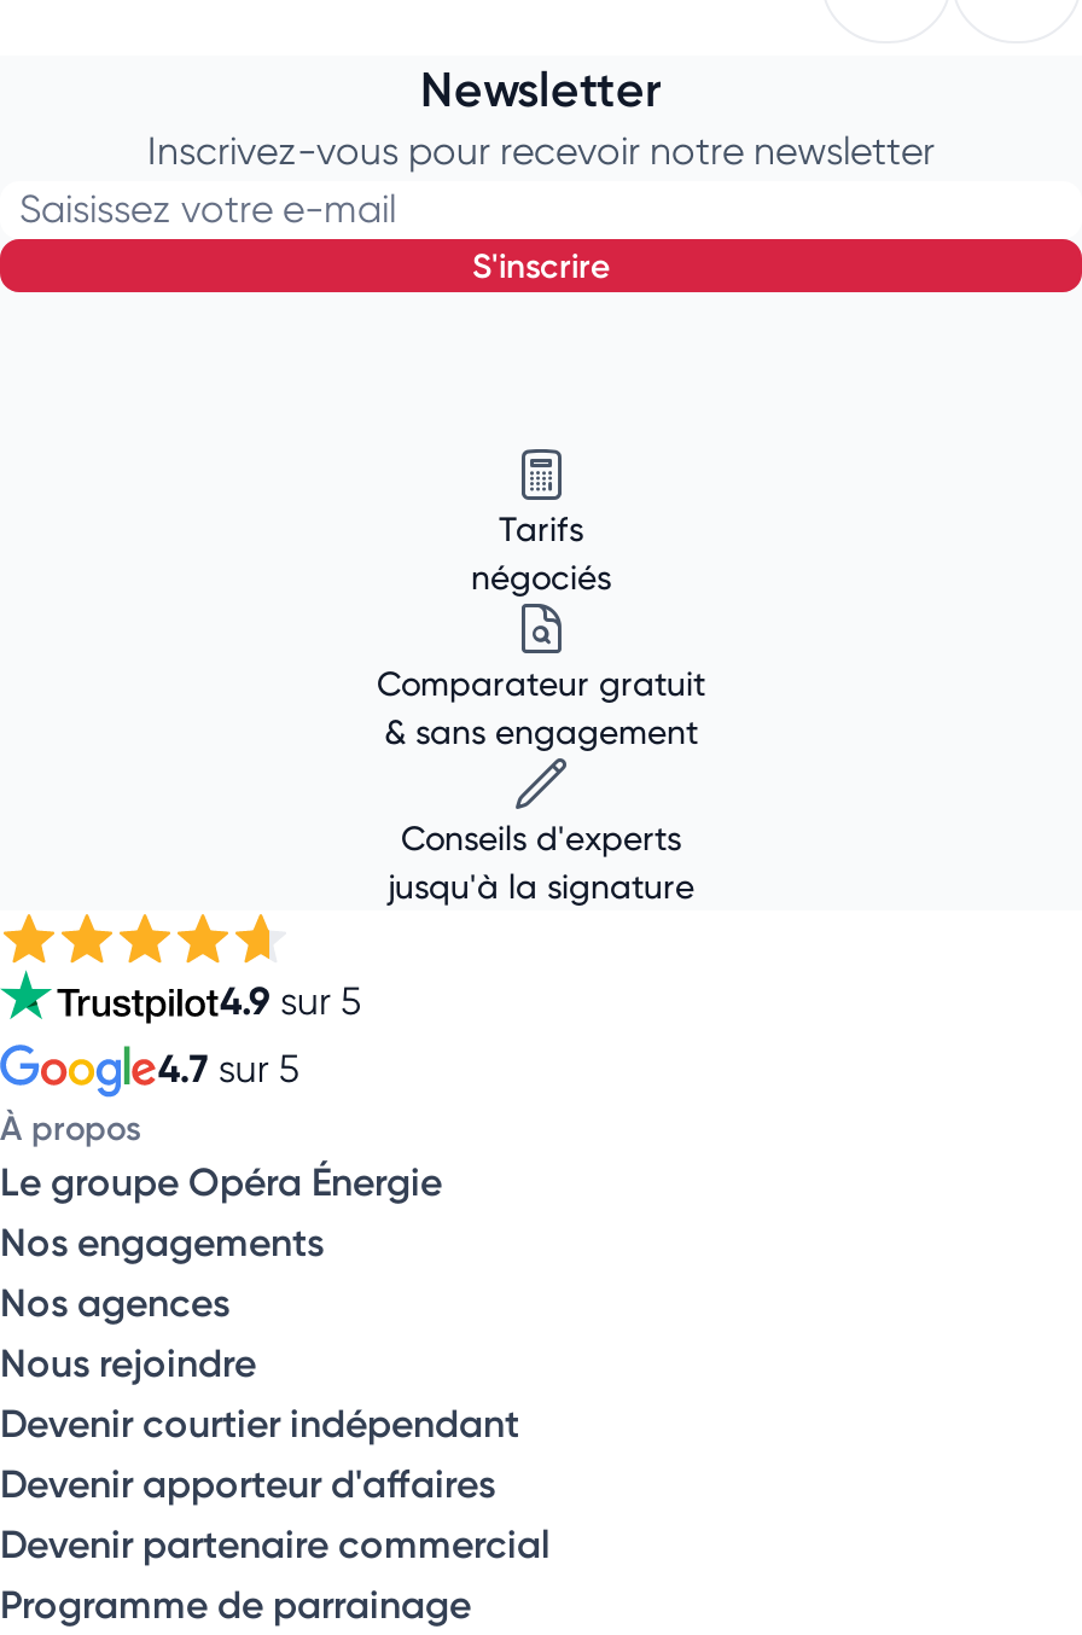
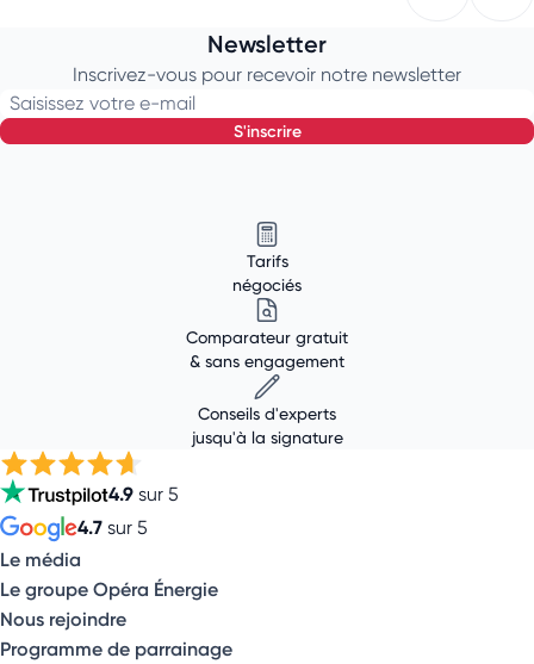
- À propos
+ Le média

- Nos engagements
- Nos agences

- Devenir courtier indépendant
- Devenir apporteur d'affaires
- Devenir partenaire commercial
